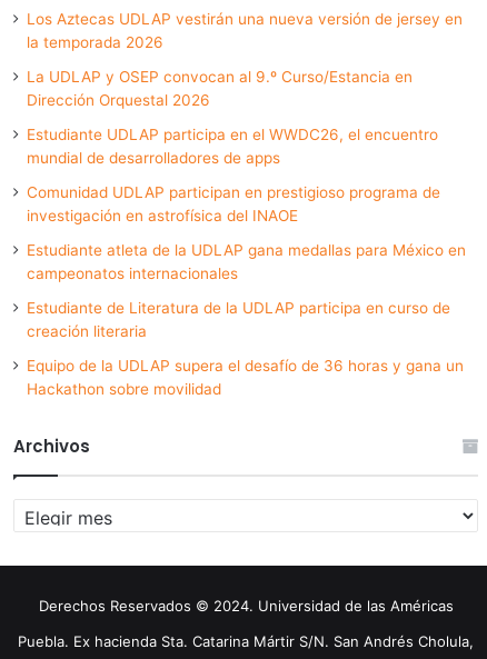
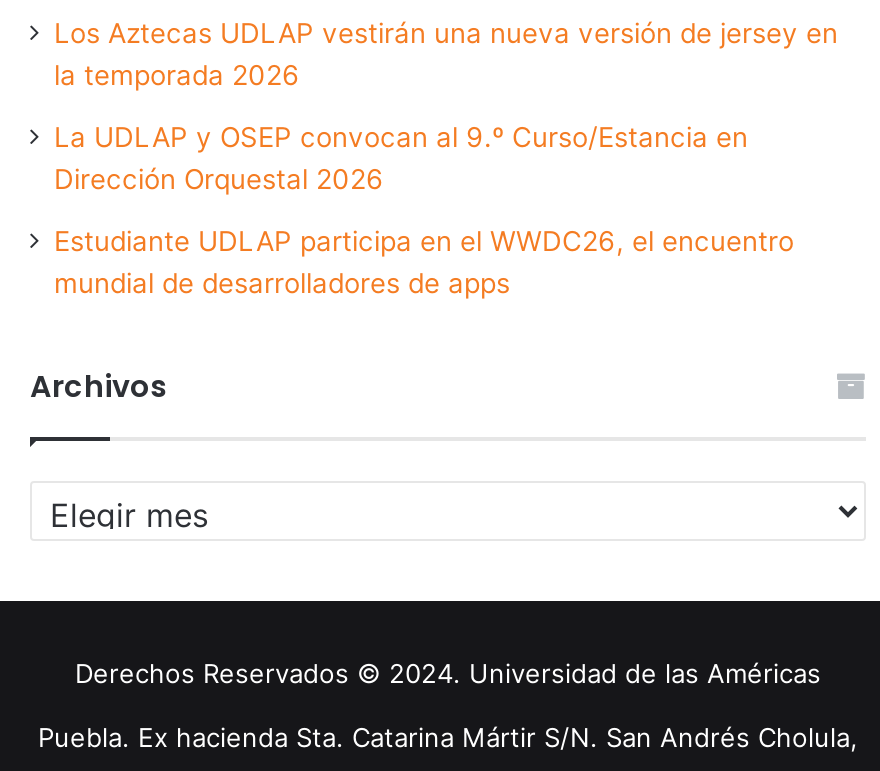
- Comunidad UDLAP participan en prestigioso programa de
- investigación en astrofísica del INAOE
- Estudiante atleta de la UDLAP gana medallas para México en
- campeonatos internacionales
- Estudiante de Literatura de la UDLAP participa en curso de
- creación literaria
- Equipo de la UDLAP supera el desafío de 36 horas y gana un
- Hackathon sobre movilidad
